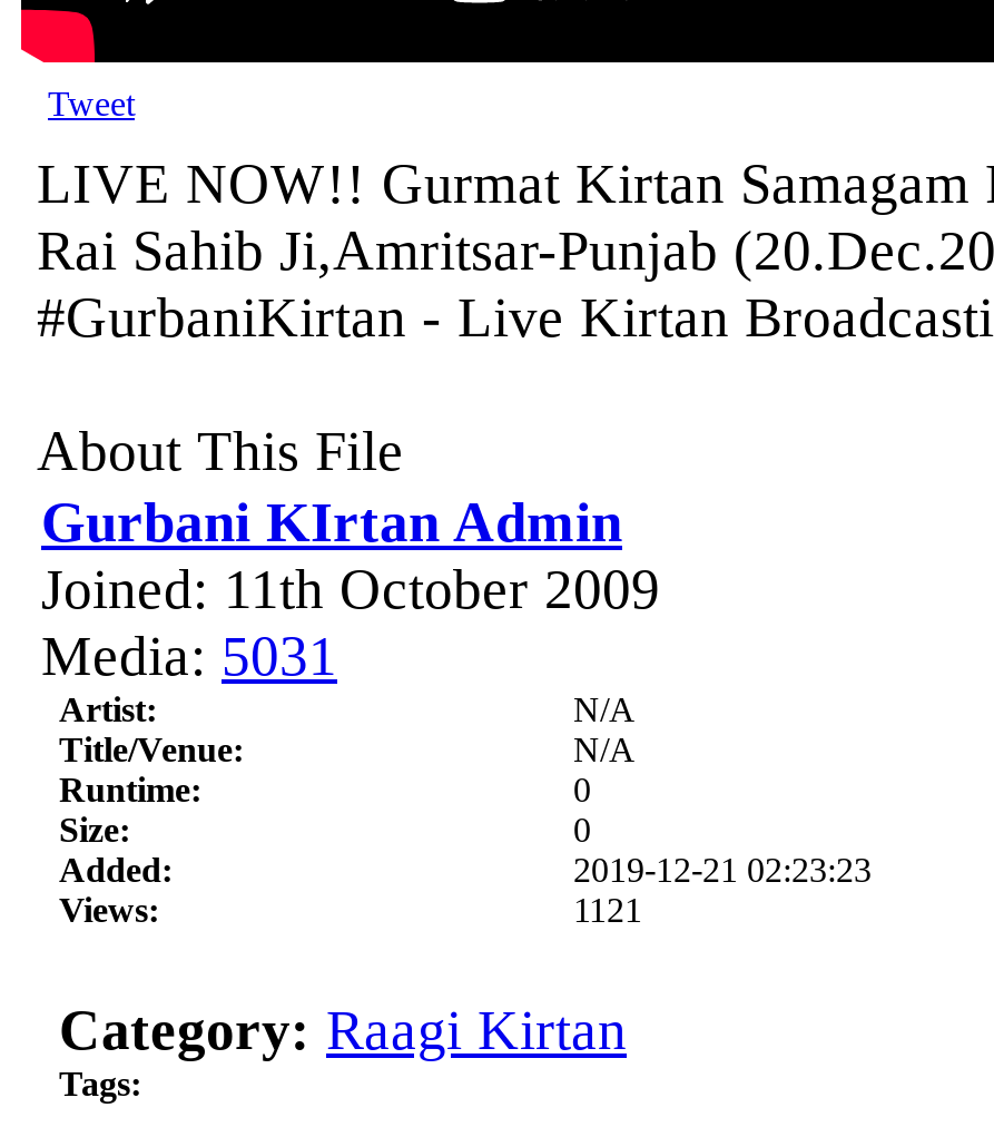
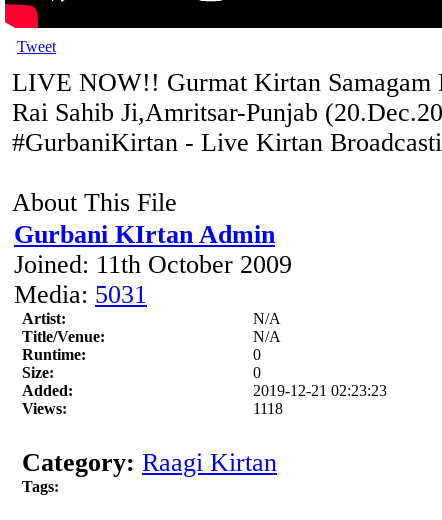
- 1121
+ 1118
